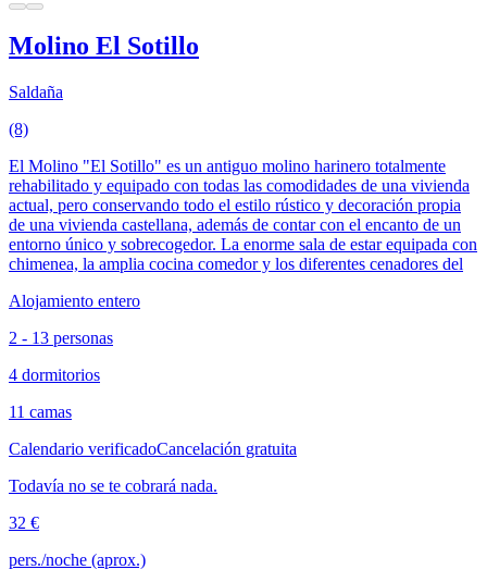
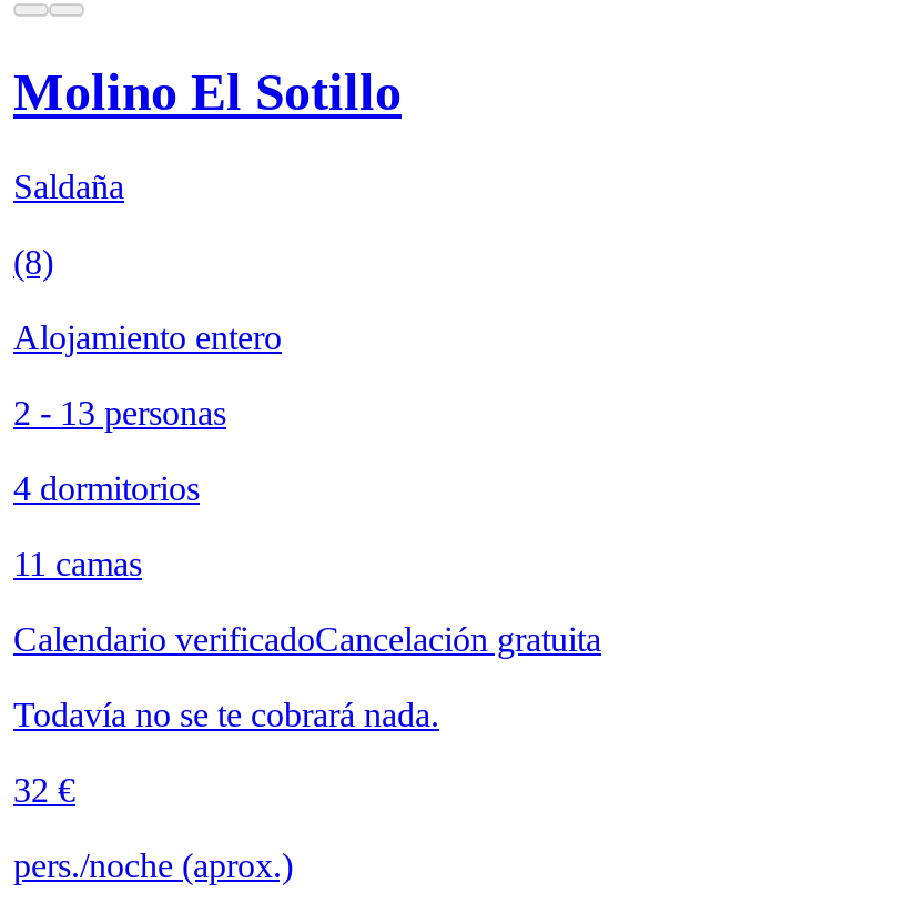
- El Molino "El Sotillo" es un antiguo molino harinero totalmente
- rehabilitado y equipado con todas las comodidades de una vivienda
- actual, pero conservando todo el estilo rústico y decoración propia
- de una vivienda castellana, además de contar con el encanto de un
- entorno único y sobrecogedor. La enorme sala de estar equipada con
- chimenea, la amplia cocina comedor y los diferentes cenadores del
